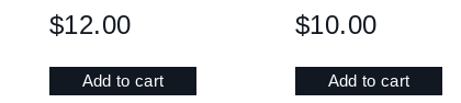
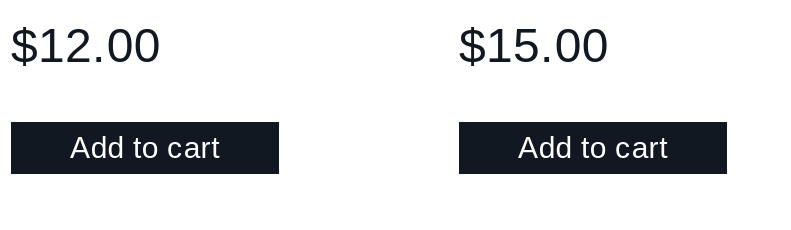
- $10.00
+ $15.00
